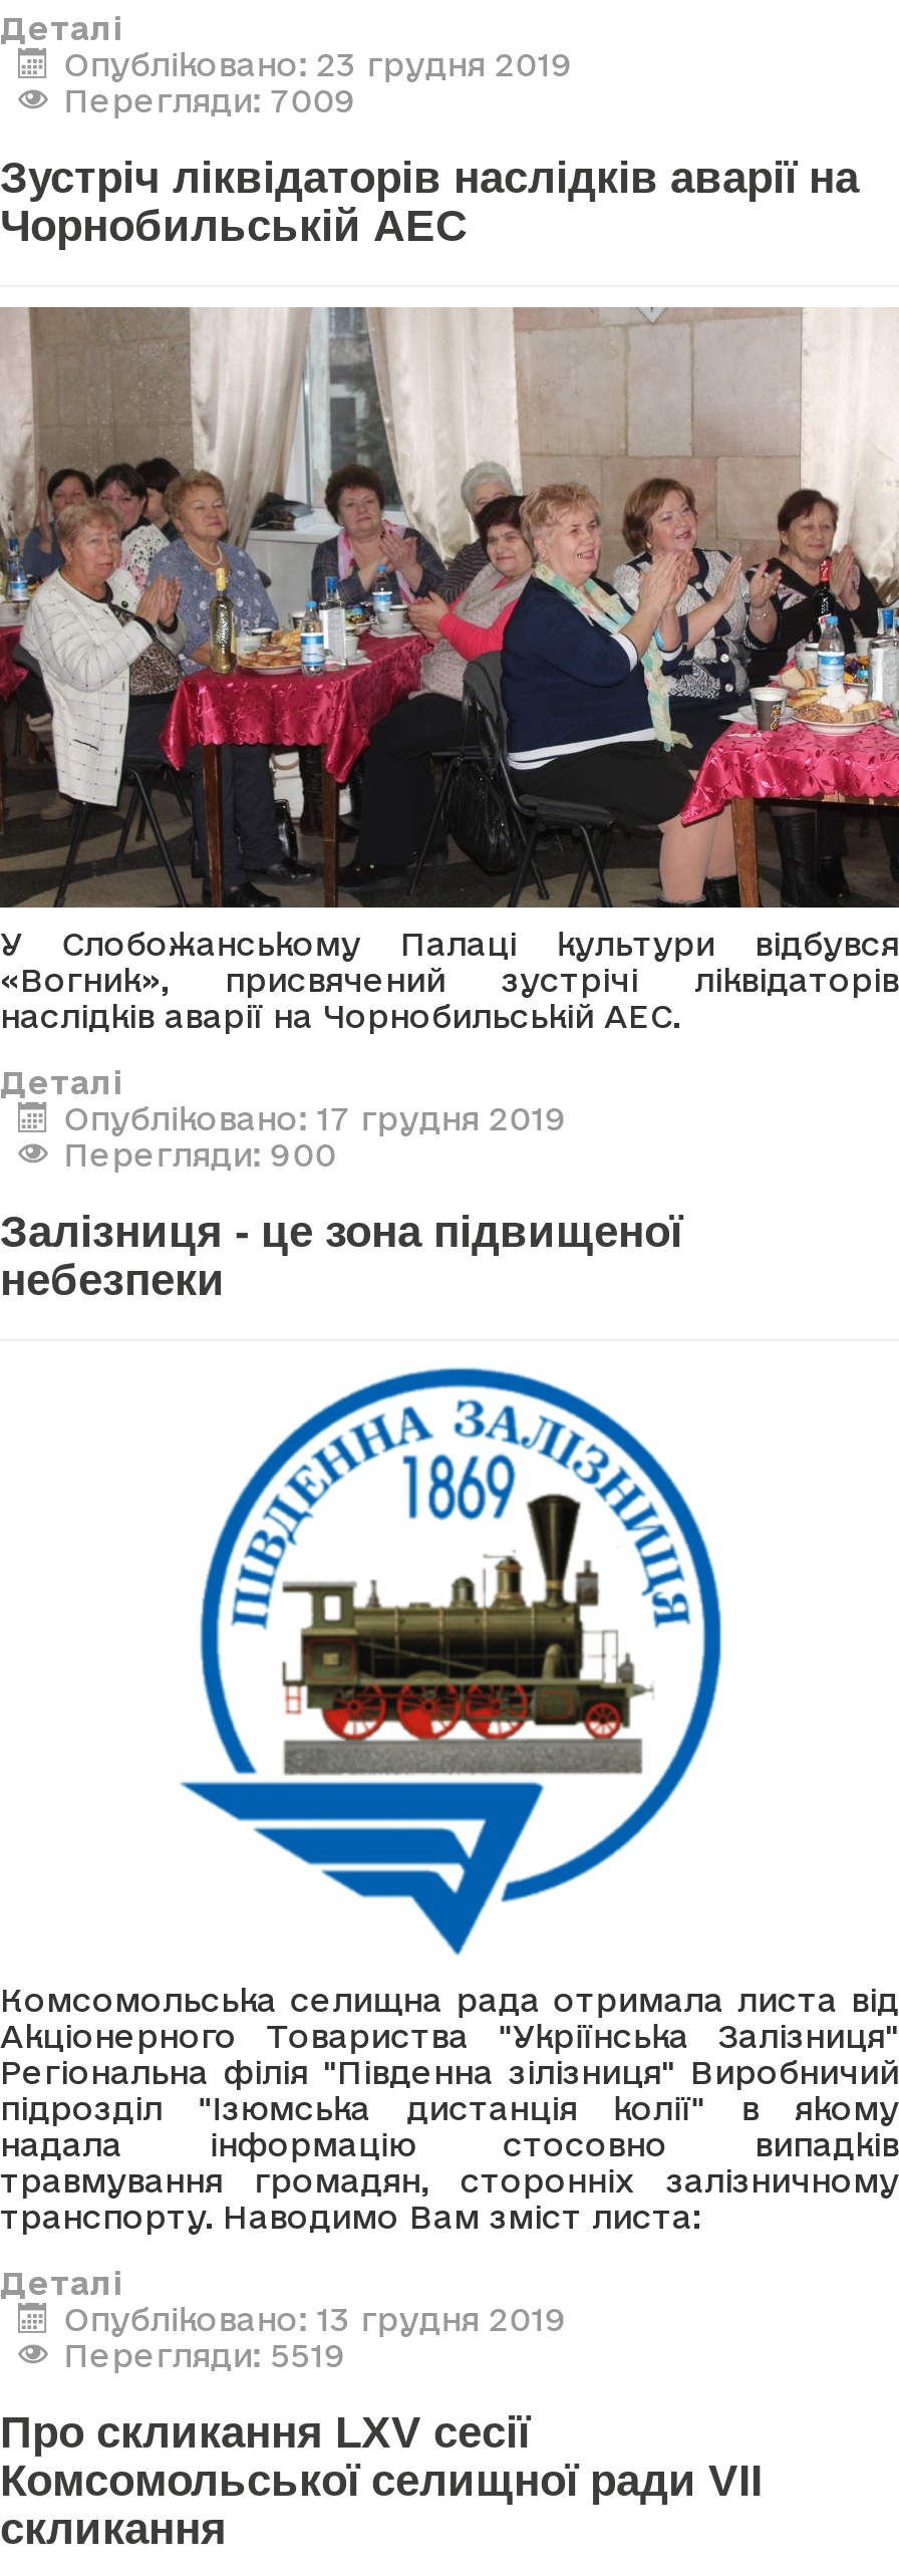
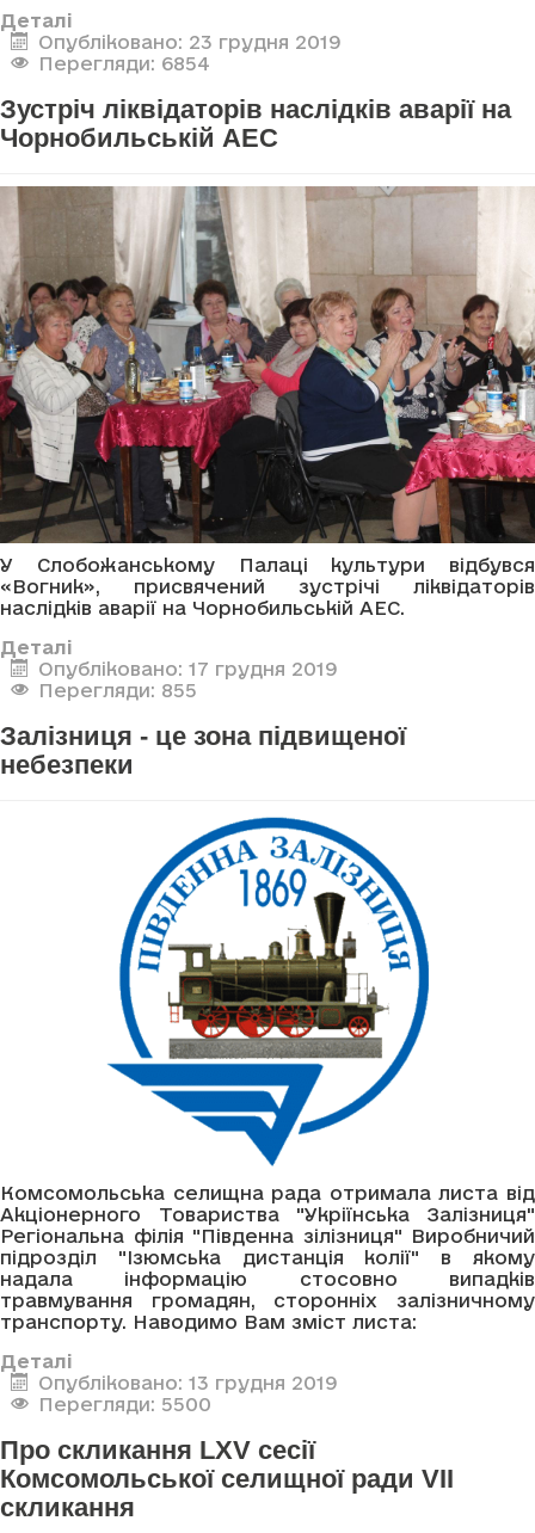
- Перегляди: 7009
+ Перегляди: 6854

- Перегляди: 900
+ Перегляди: 855

- Перегляди: 5519
+ Перегляди: 5500
